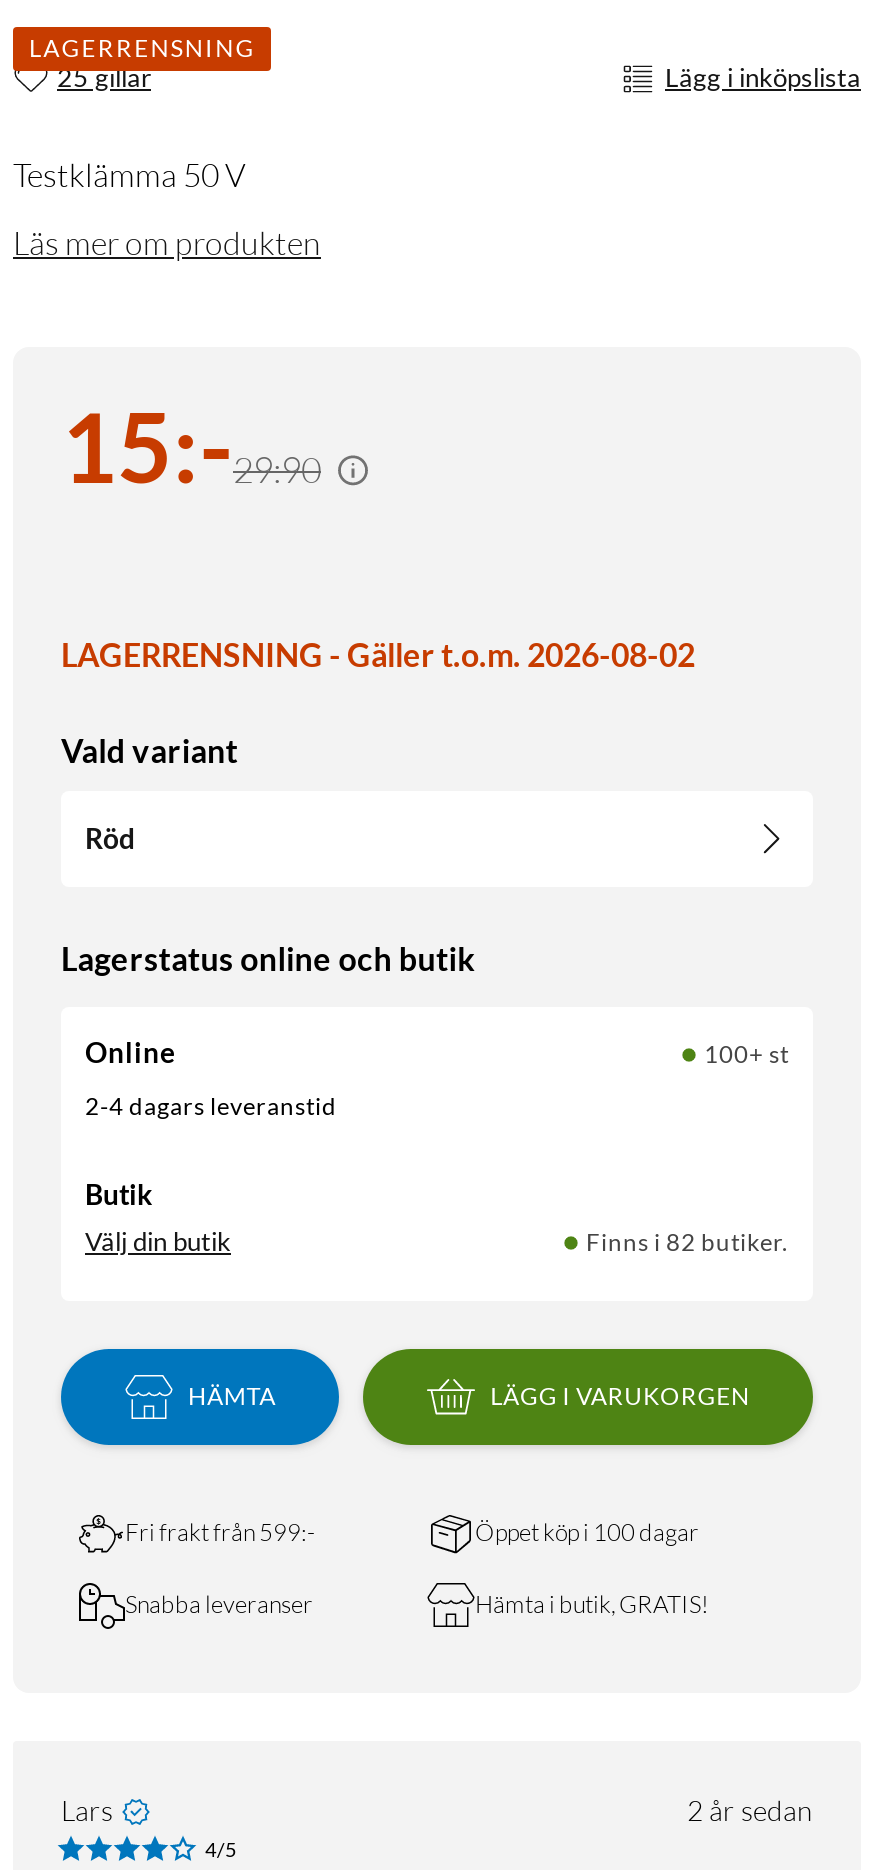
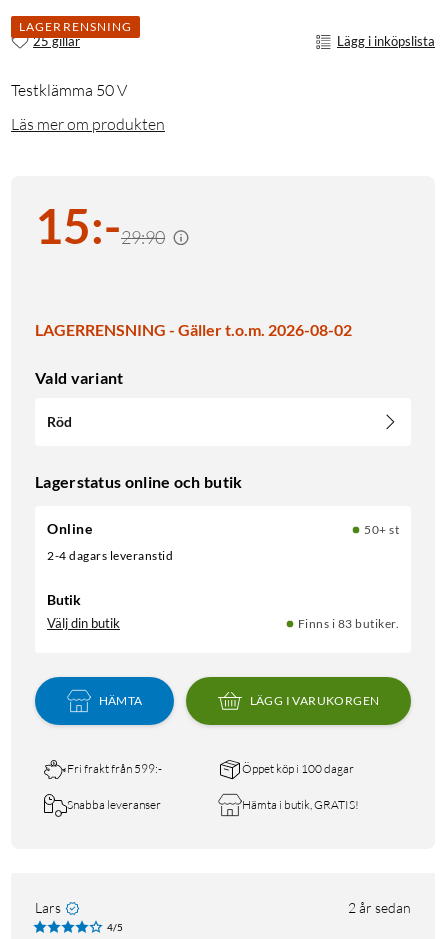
- 100+ st
+ 50+ st

- Finns i 82 butiker.
+ Finns i 83 butiker.
